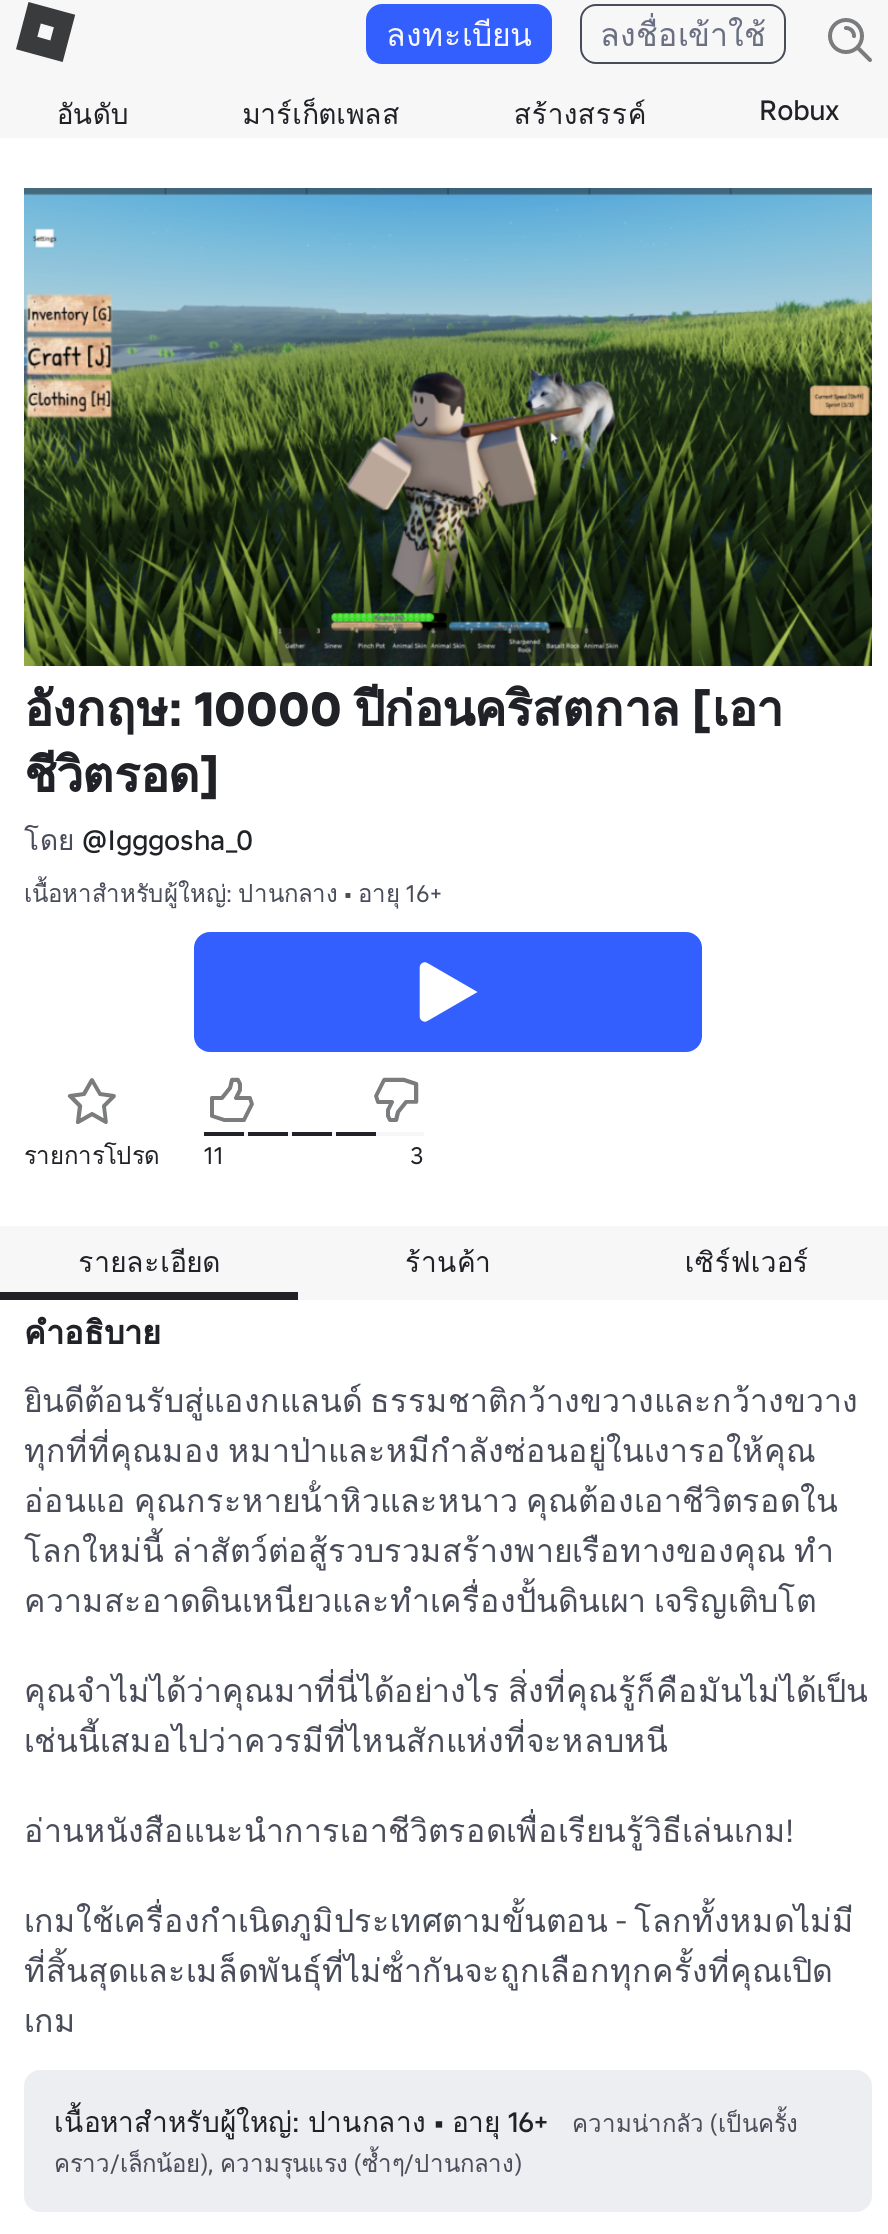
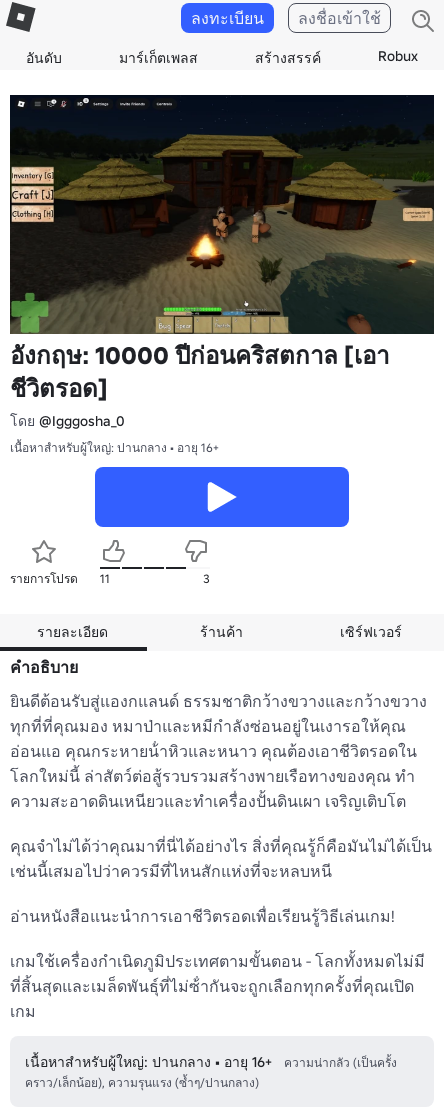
- [image]
+ [image]
